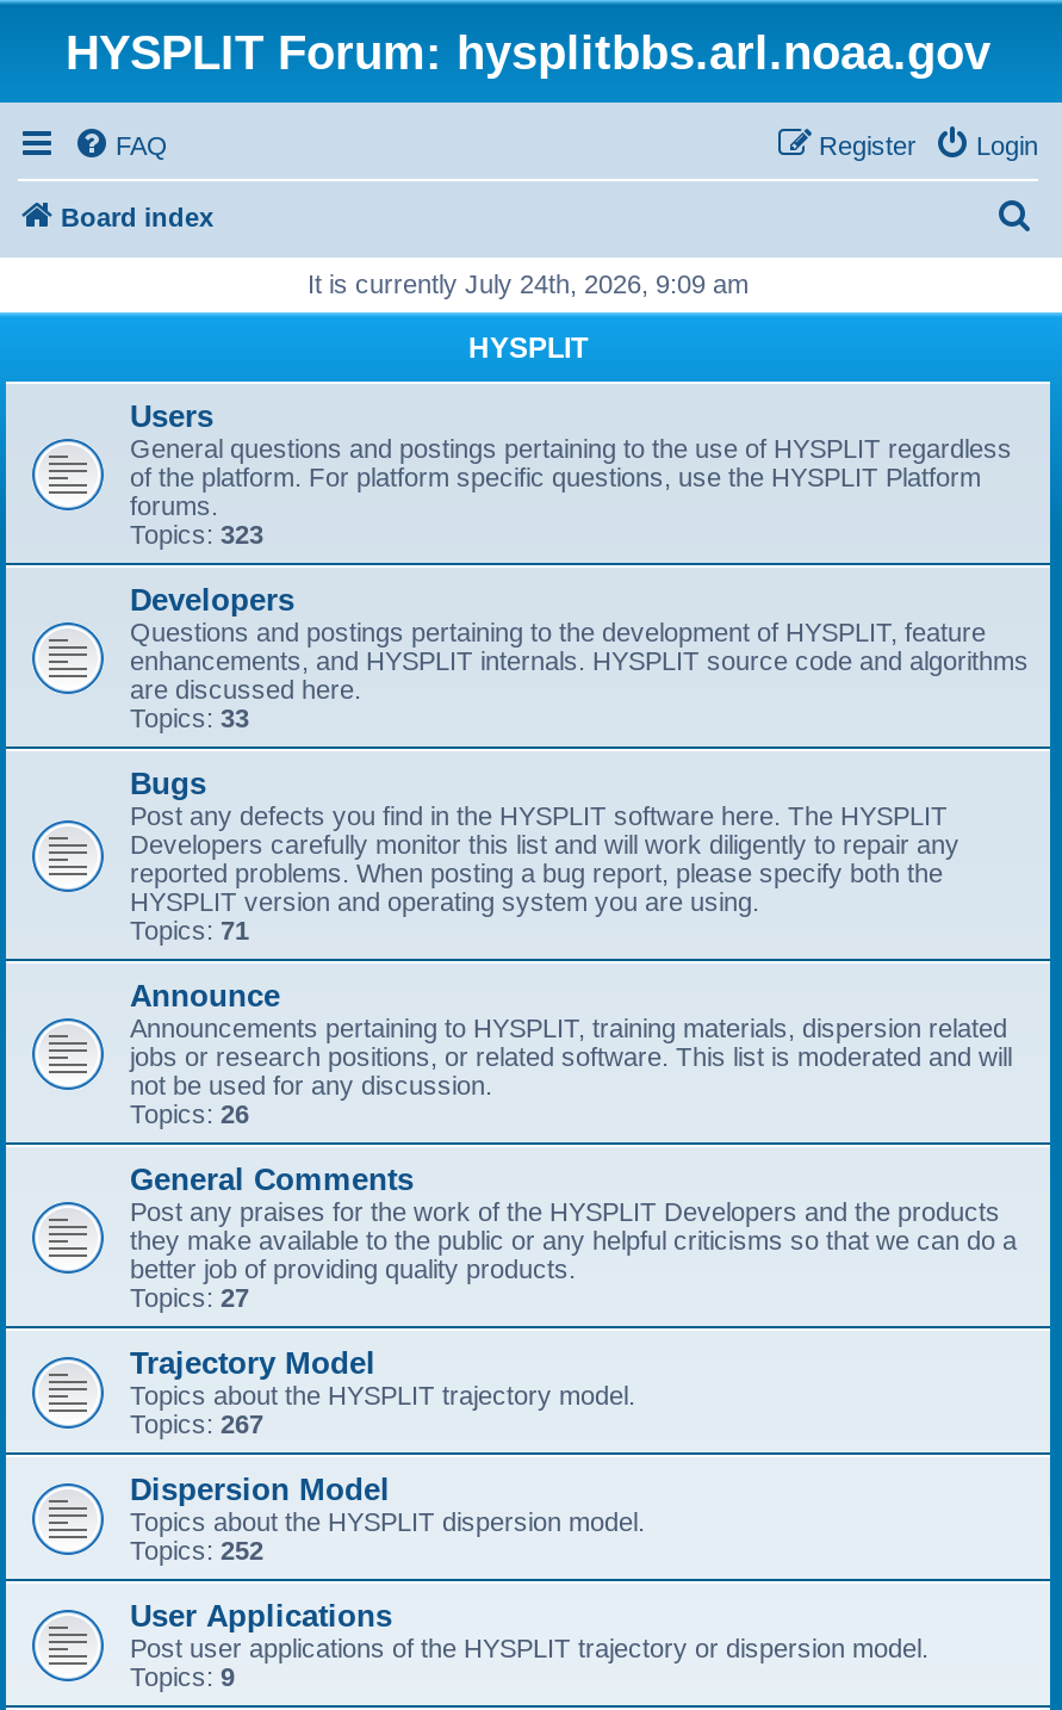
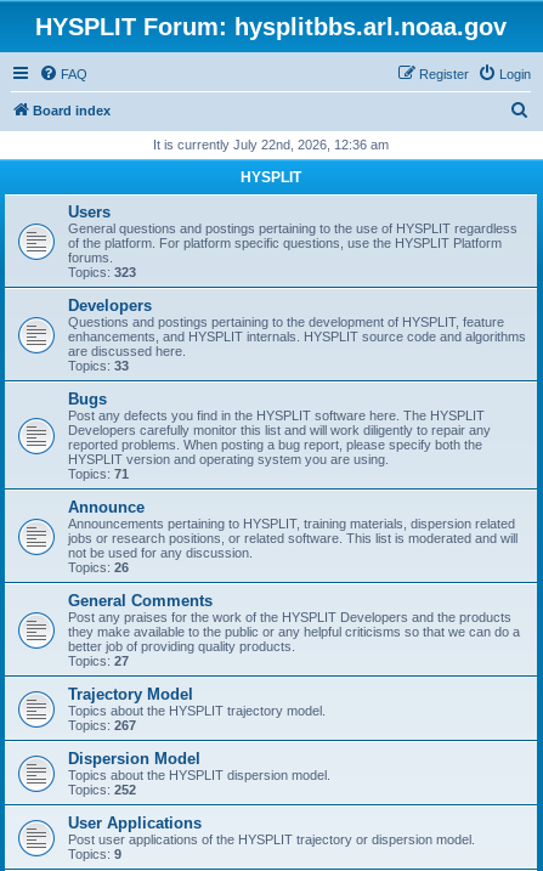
- It is currently July 24th, 2026, 9:09 am
+ It is currently July 22nd, 2026, 12:36 am
